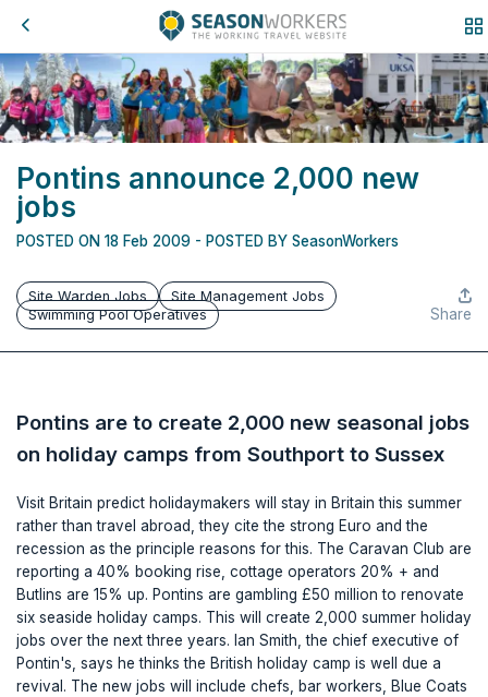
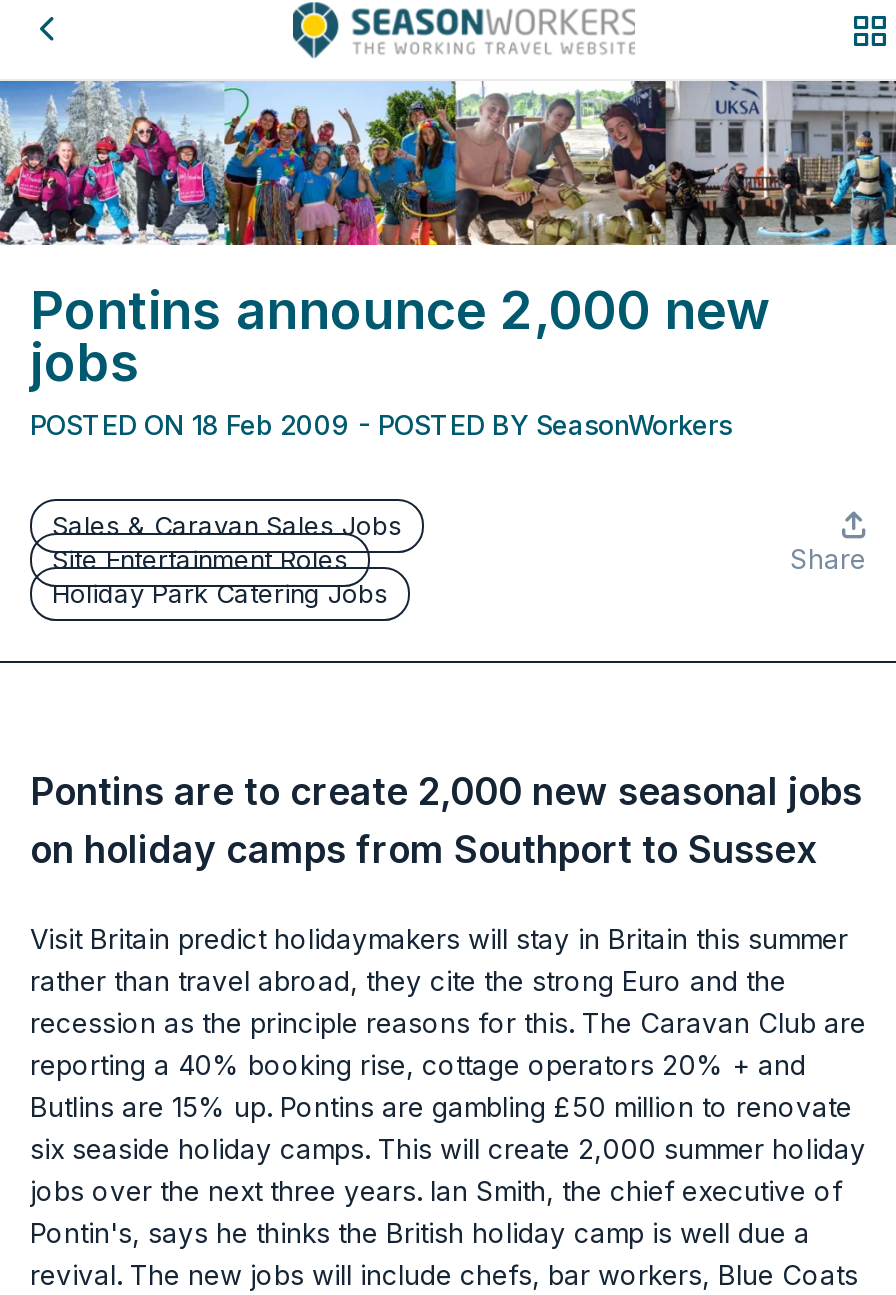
- Site Warden Jobs
- Site Management Jobs
- Swimming Pool Operatives
+ Sales & Caravan Sales Jobs
+ Site Entertainment Roles
+ Holiday Park Catering Jobs
